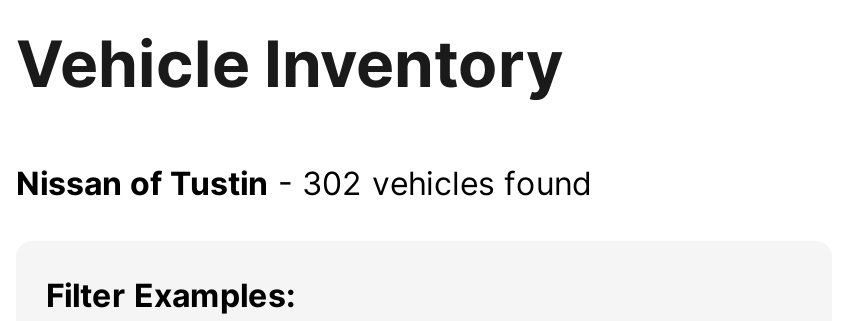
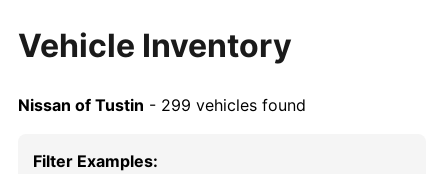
- Nissan of Tustin - 302 vehicles found
+ Nissan of Tustin - 299 vehicles found
